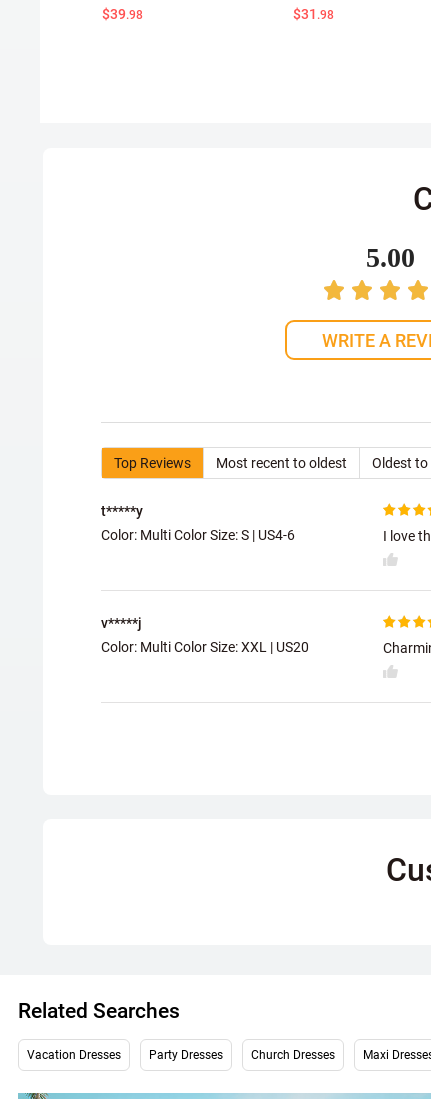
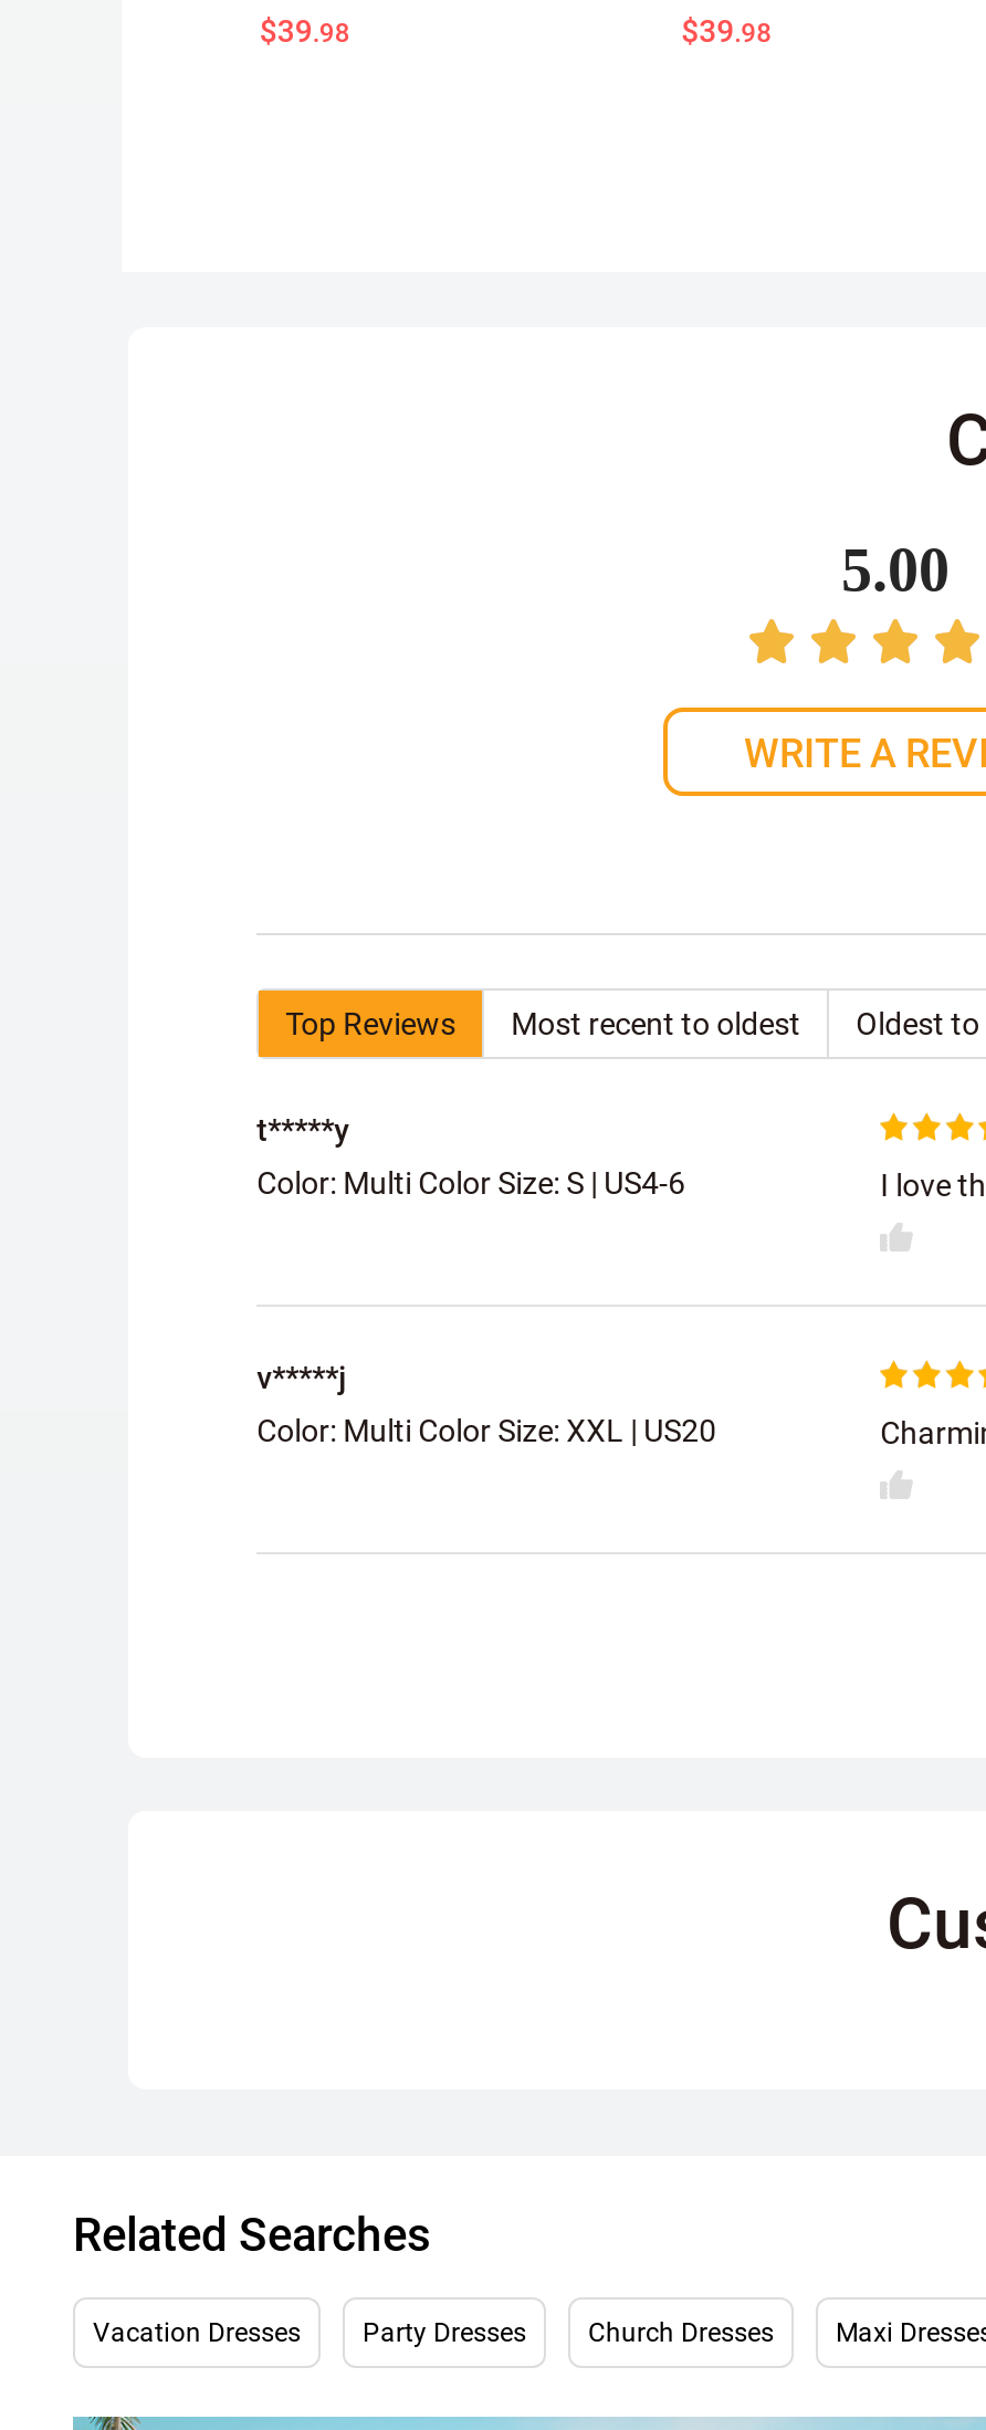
- $31.98
+ $39.98
